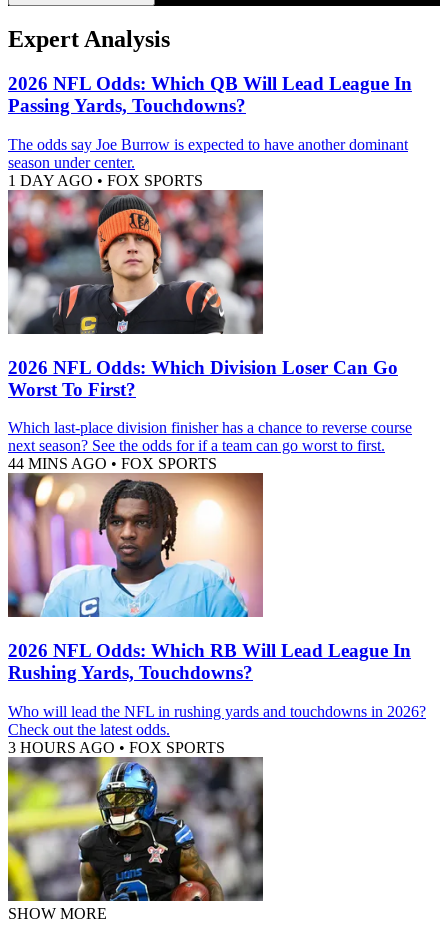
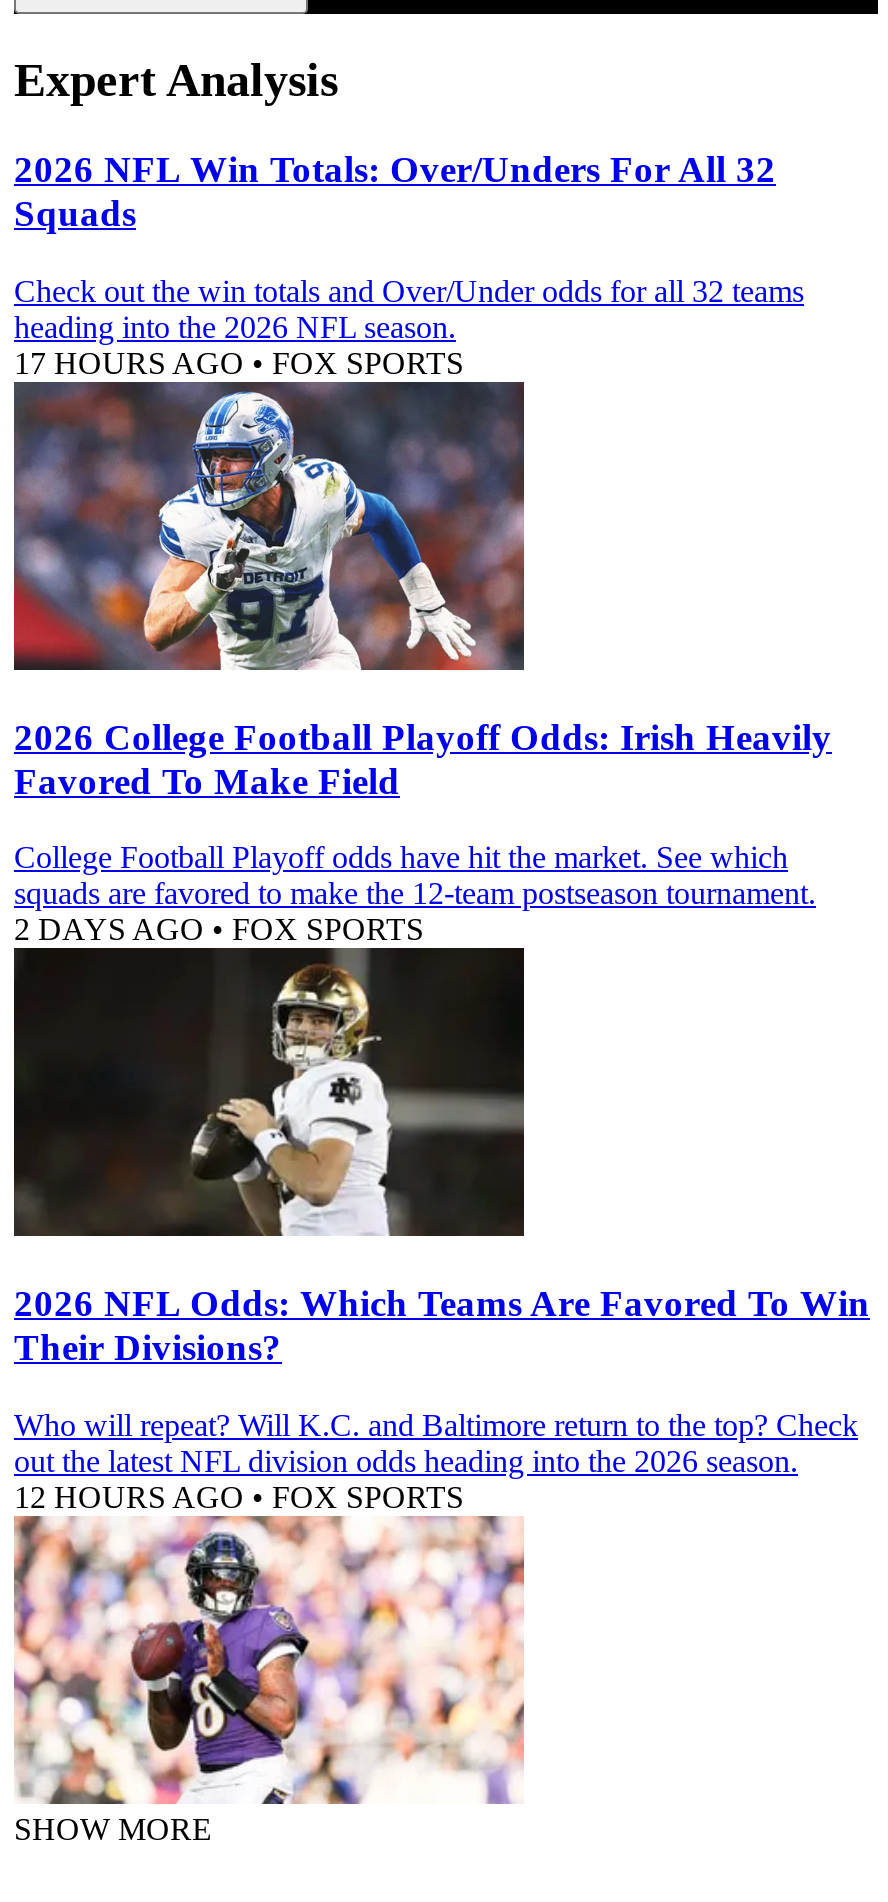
- 2026 NFL Odds: Which QB Will Lead League In
- Passing Yards, Touchdowns?
+ 2026 NFL Win Totals: Over/Unders For All 32
+ Squads

- The odds say Joe Burrow is expected to have another dominant
- season under center.
- 1 DAY AGO • FOX SPORTS
+ Check out the win totals and Over/Under odds for all 32 teams
+ heading into the 2026 NFL season.
+ 17 HOURS AGO • FOX SPORTS

- [image]
- 2026 NFL Odds: Which Division Loser Can Go
- Worst To First?
+ [image]
+ 2026 College Football Playoff Odds: Irish Heavily
+ Favored To Make Field

- [image]
- Which last-place division finisher has a chance to reverse course
- next season? See the odds for if a team can go worst to first.
- 44 MINS AGO • FOX SPORTS
+ [image]
+ College Football Playoff odds have hit the market. See which
+ squads are favored to make the 12-team postseason tournament.
+ 2 DAYS AGO • FOX SPORTS

- 2026 NFL Odds: Which RB Will Lead League In
- Rushing Yards, Touchdowns?
+ 2026 NFL Odds: Which Teams Are Favored To Win
+ Their Divisions?

- Who will lead the NFL in rushing yards and touchdowns in 2026?
- Check out the latest odds.
- 3 HOURS AGO • FOX SPORTS
+ Who will repeat? Will K.C. and Baltimore return to the top? Check
+ out the latest NFL division odds heading into the 2026 season.
+ 12 HOURS AGO • FOX SPORTS

- [image]
+ [image]
